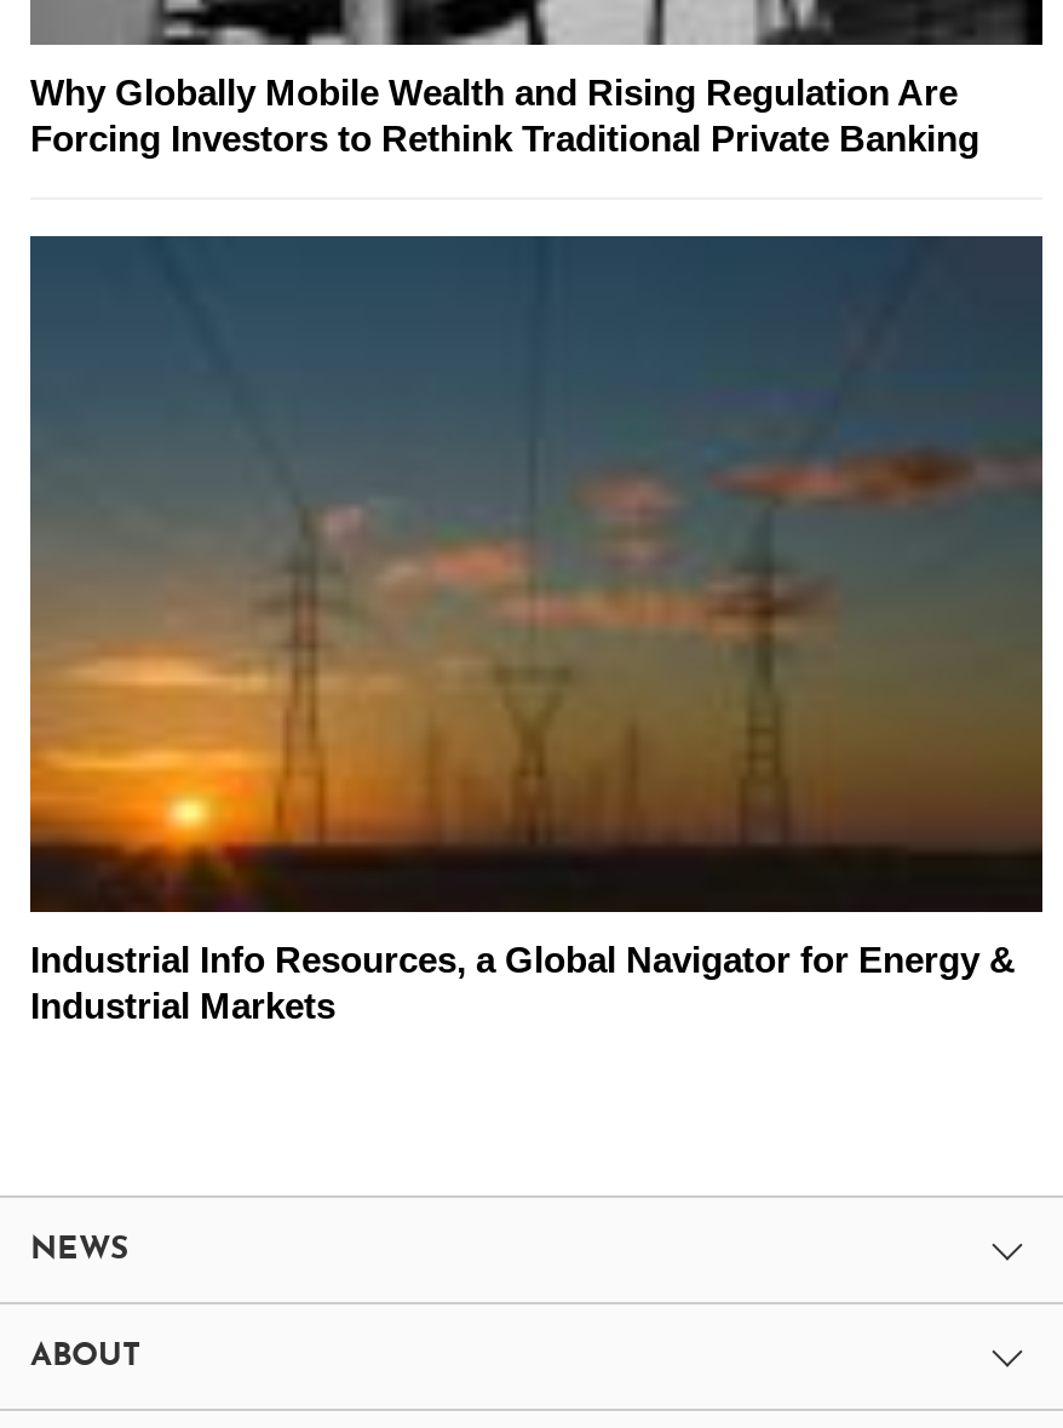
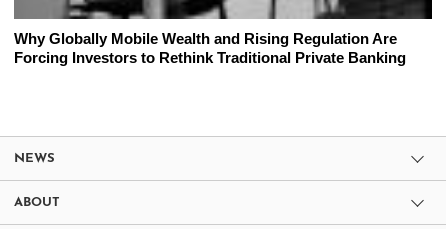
- [image]
- Industrial Info Resources, a Global Navigator for Energy &
- Industrial Markets
